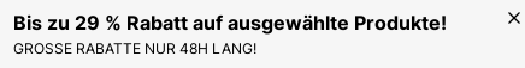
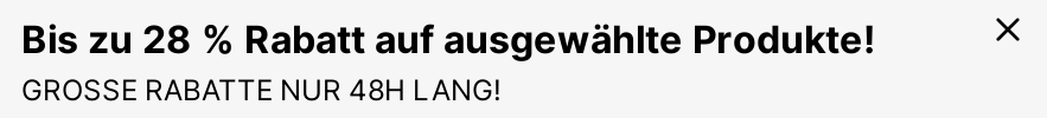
- Bis zu 29 % Rabatt auf ausgewählte Produkte!
+ Bis zu 28 % Rabatt auf ausgewählte Produkte!
